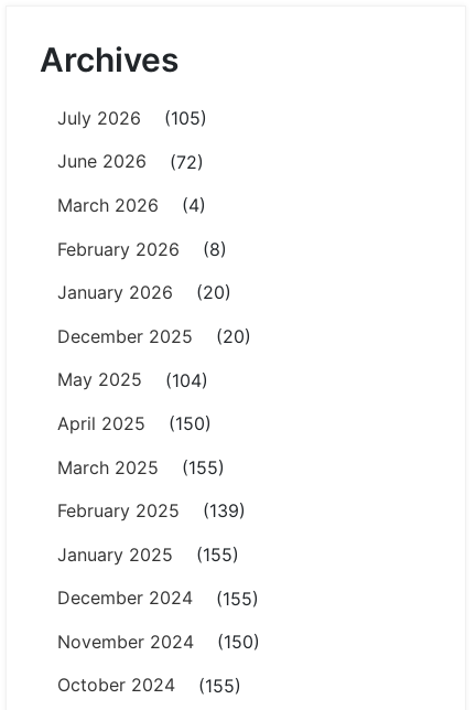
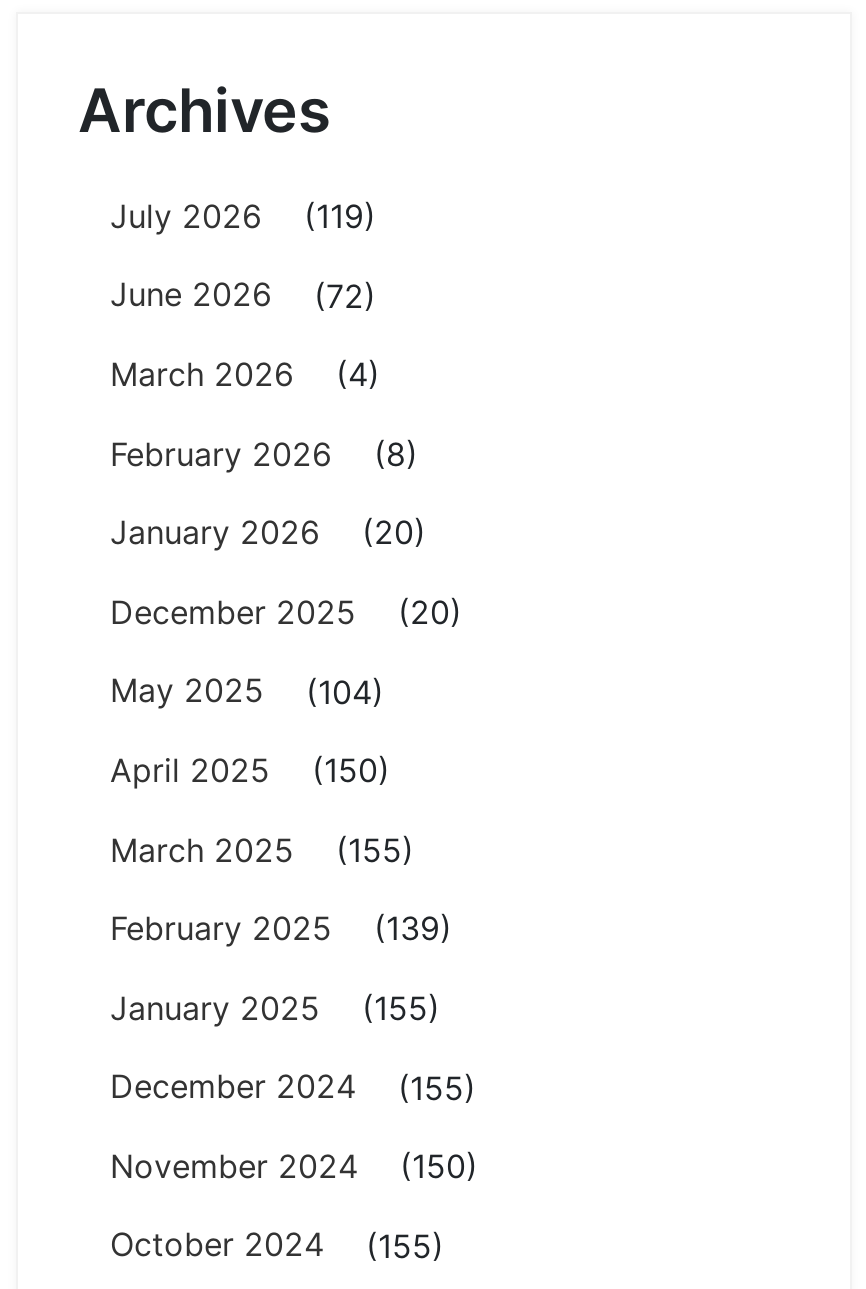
- July 2026 (105)
+ July 2026 (119)
